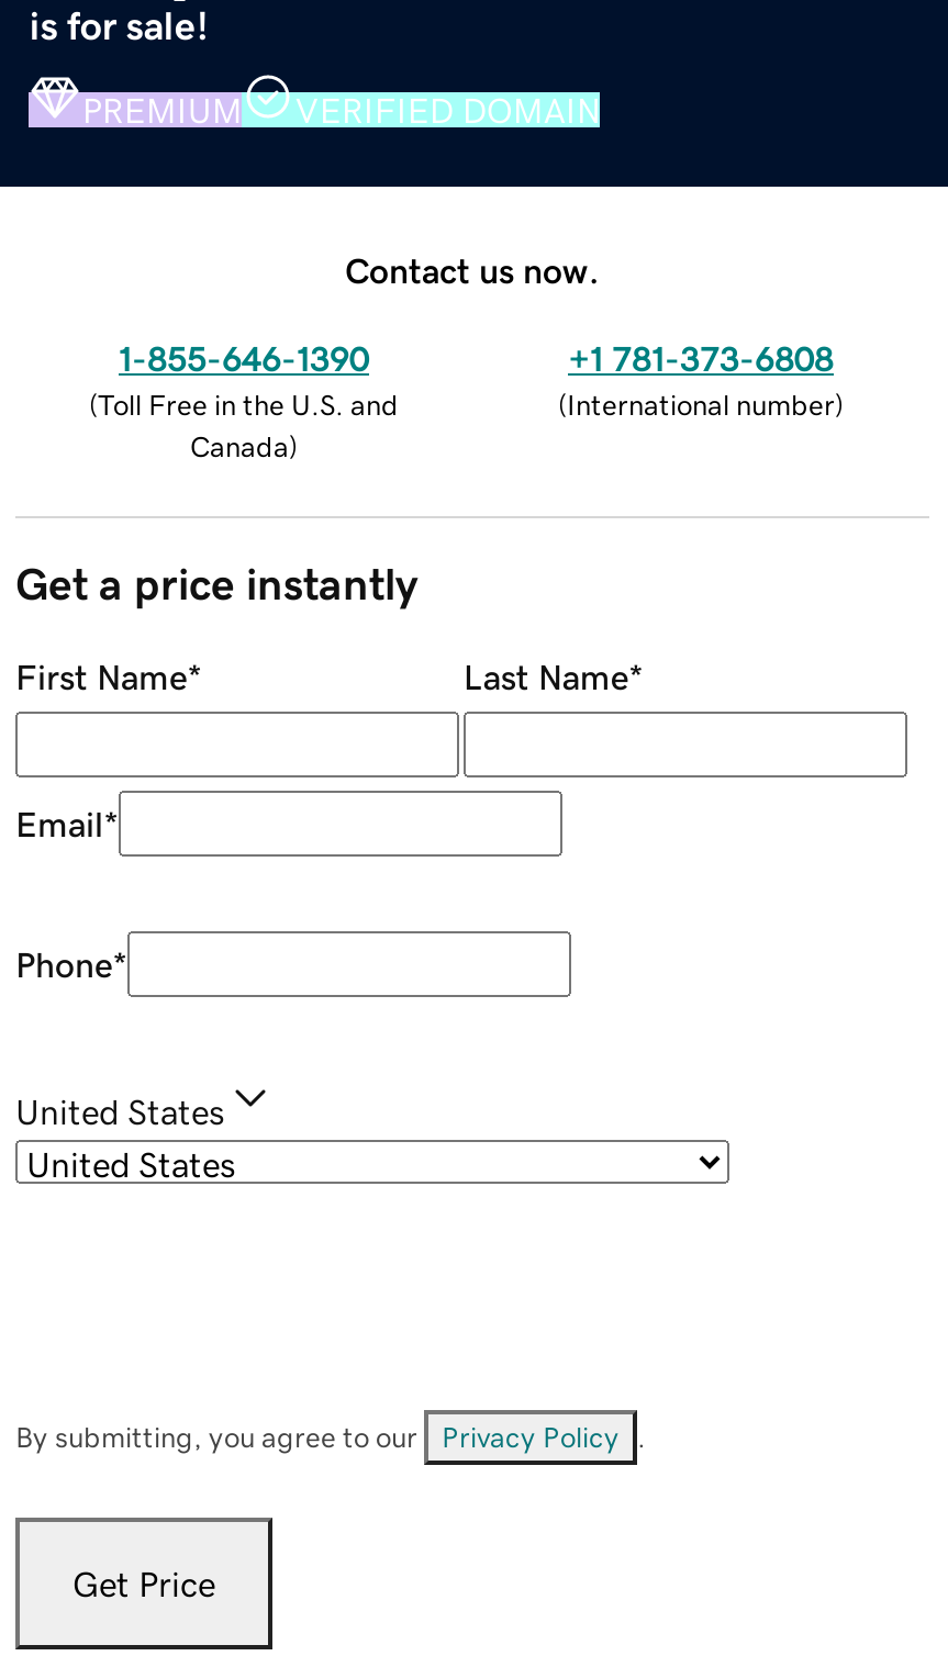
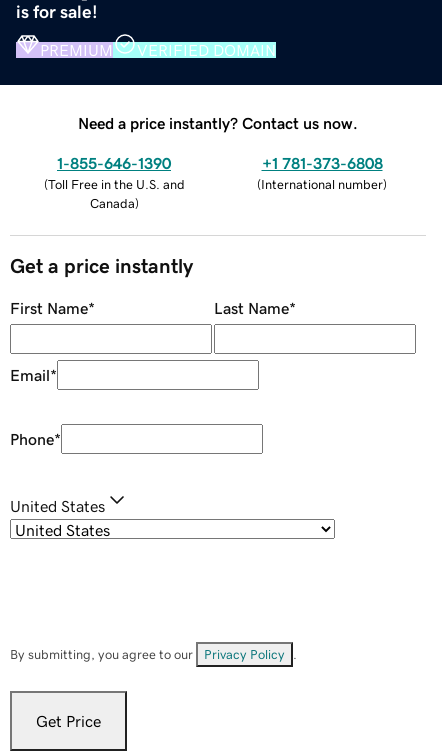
- Contact us now.
+ Need a price instantly? Contact us now.
